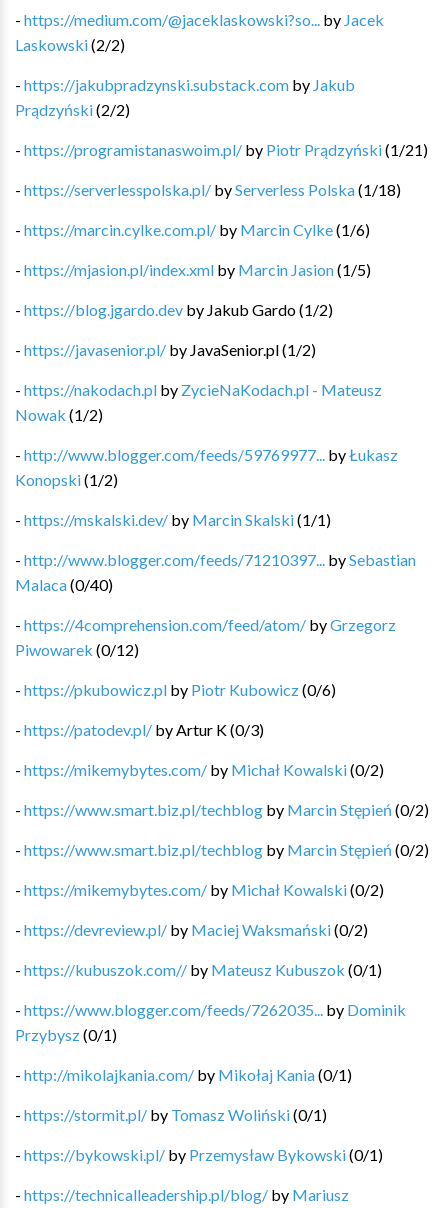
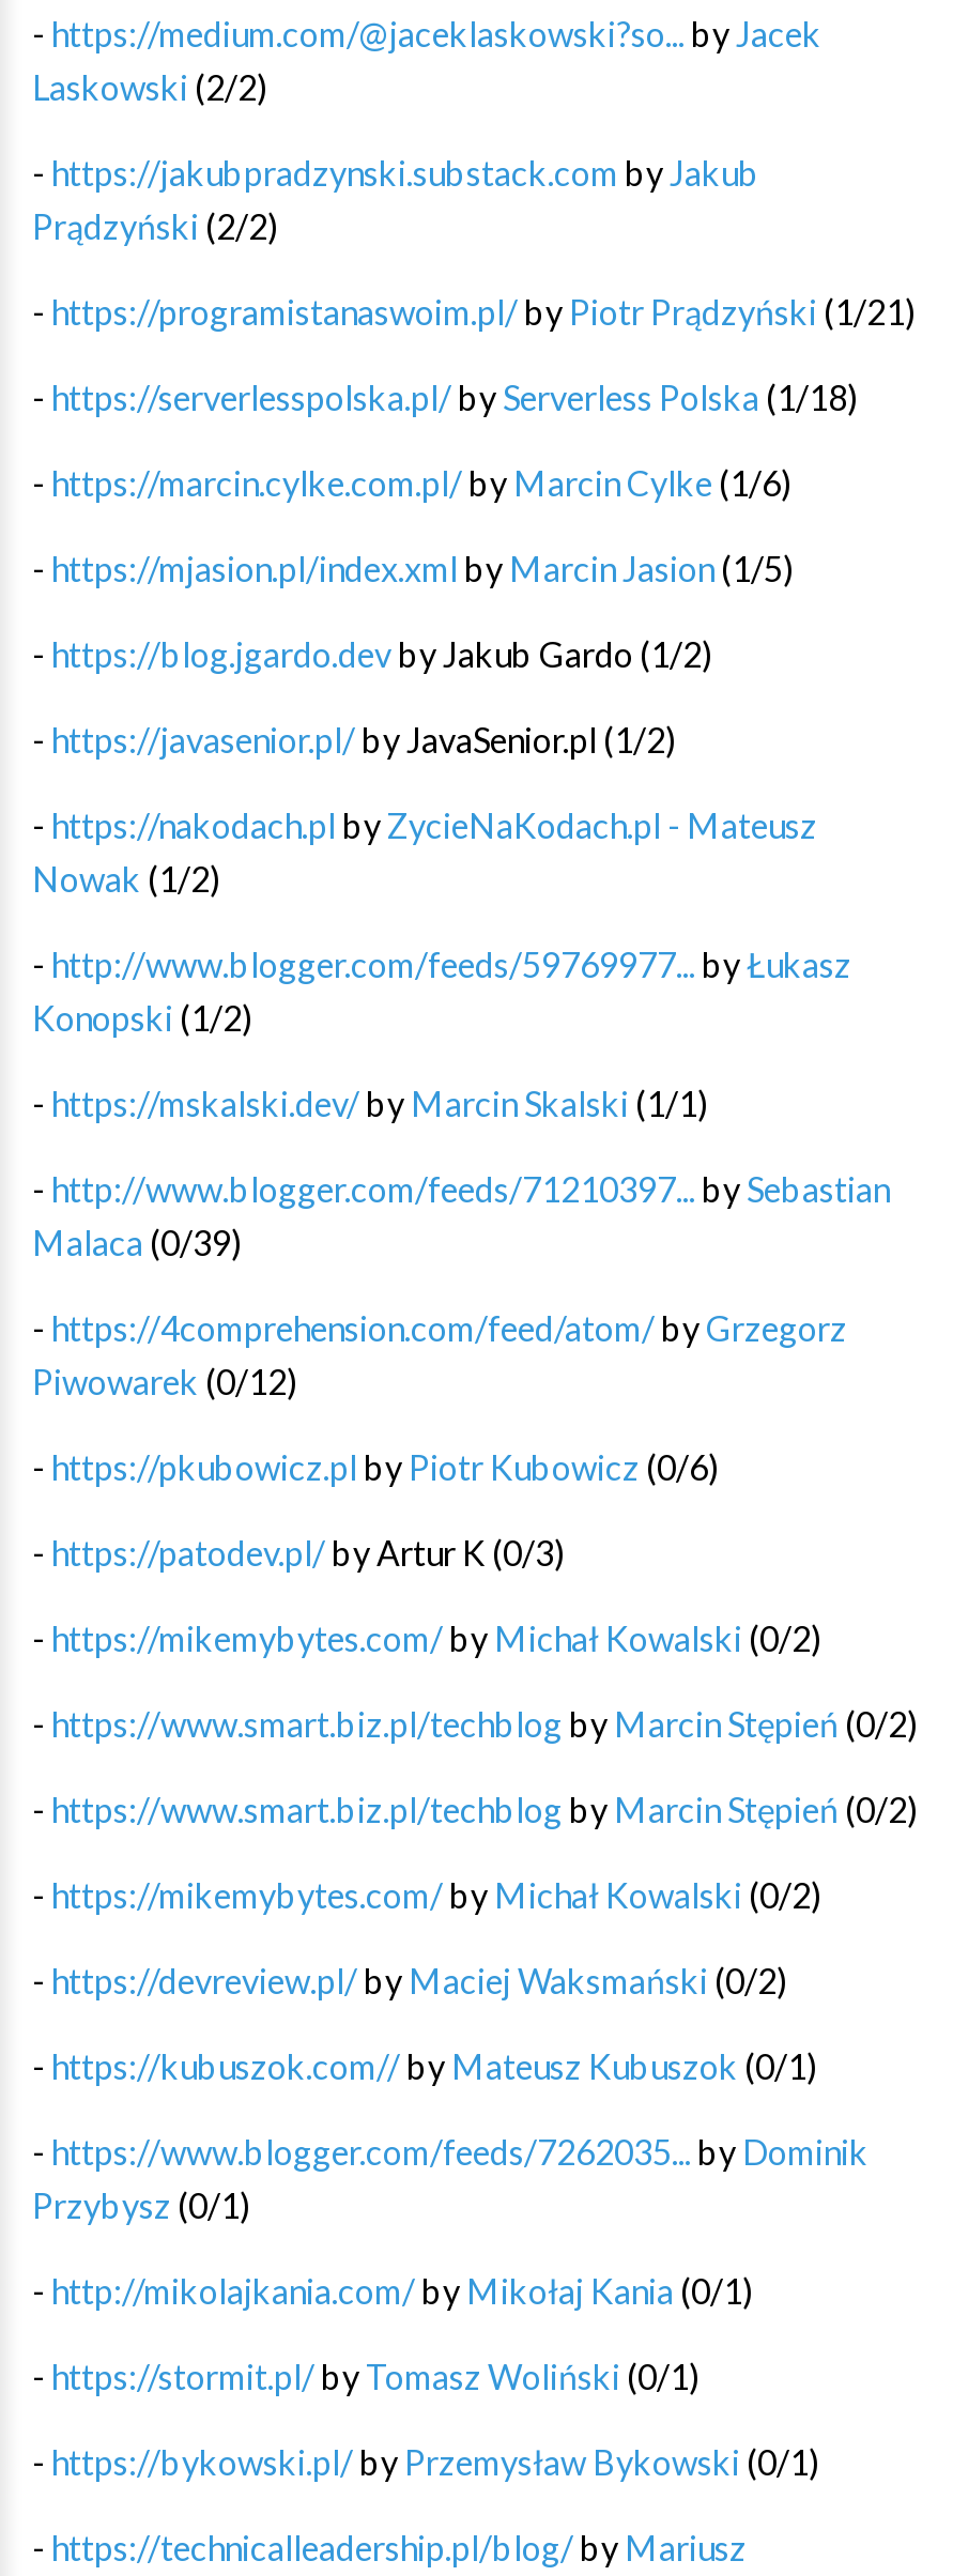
- Malaca (0/40)
+ Malaca (0/39)
